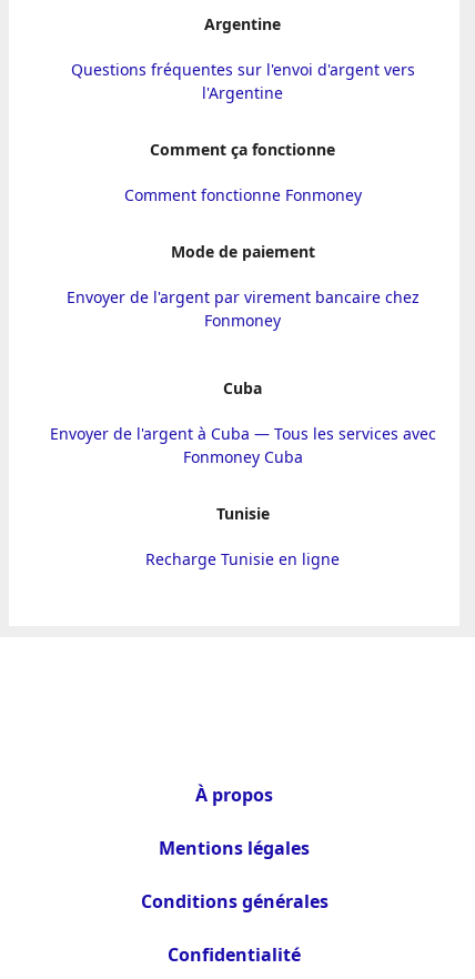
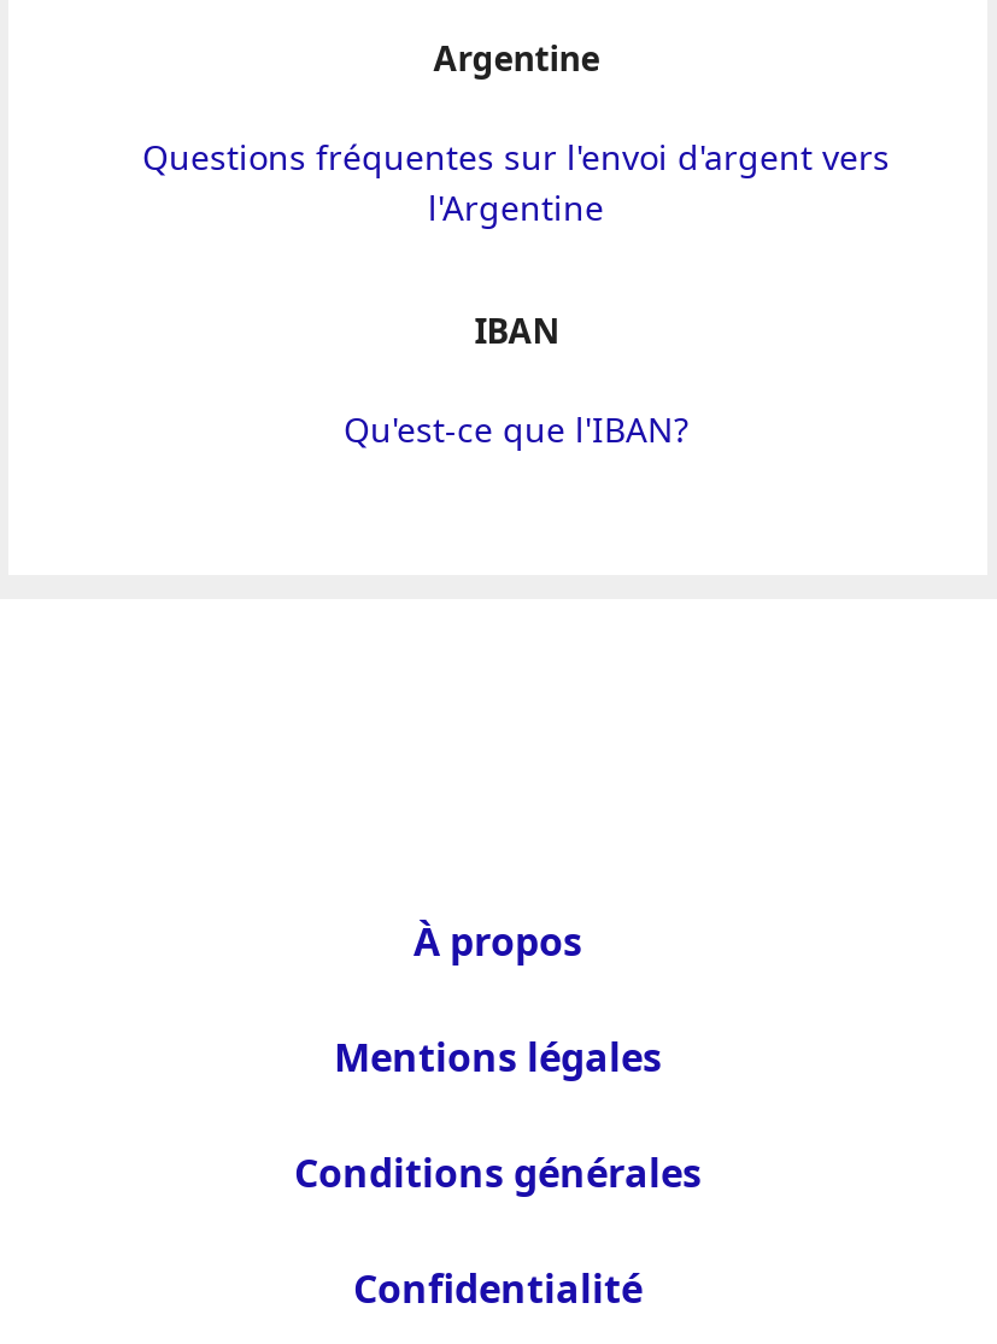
- Comment ça fonctionne
- Comment fonctionne Fonmoney
- Mode de paiement
- Envoyer de l'argent par virement bancaire chez
- Fonmoney
- Cuba
- Envoyer de l'argent à Cuba — Tous les services avec
- Fonmoney Cuba
- Tunisie
- Recharge Tunisie en ligne
+ IBAN
+ Qu'est-ce que l'IBAN?
